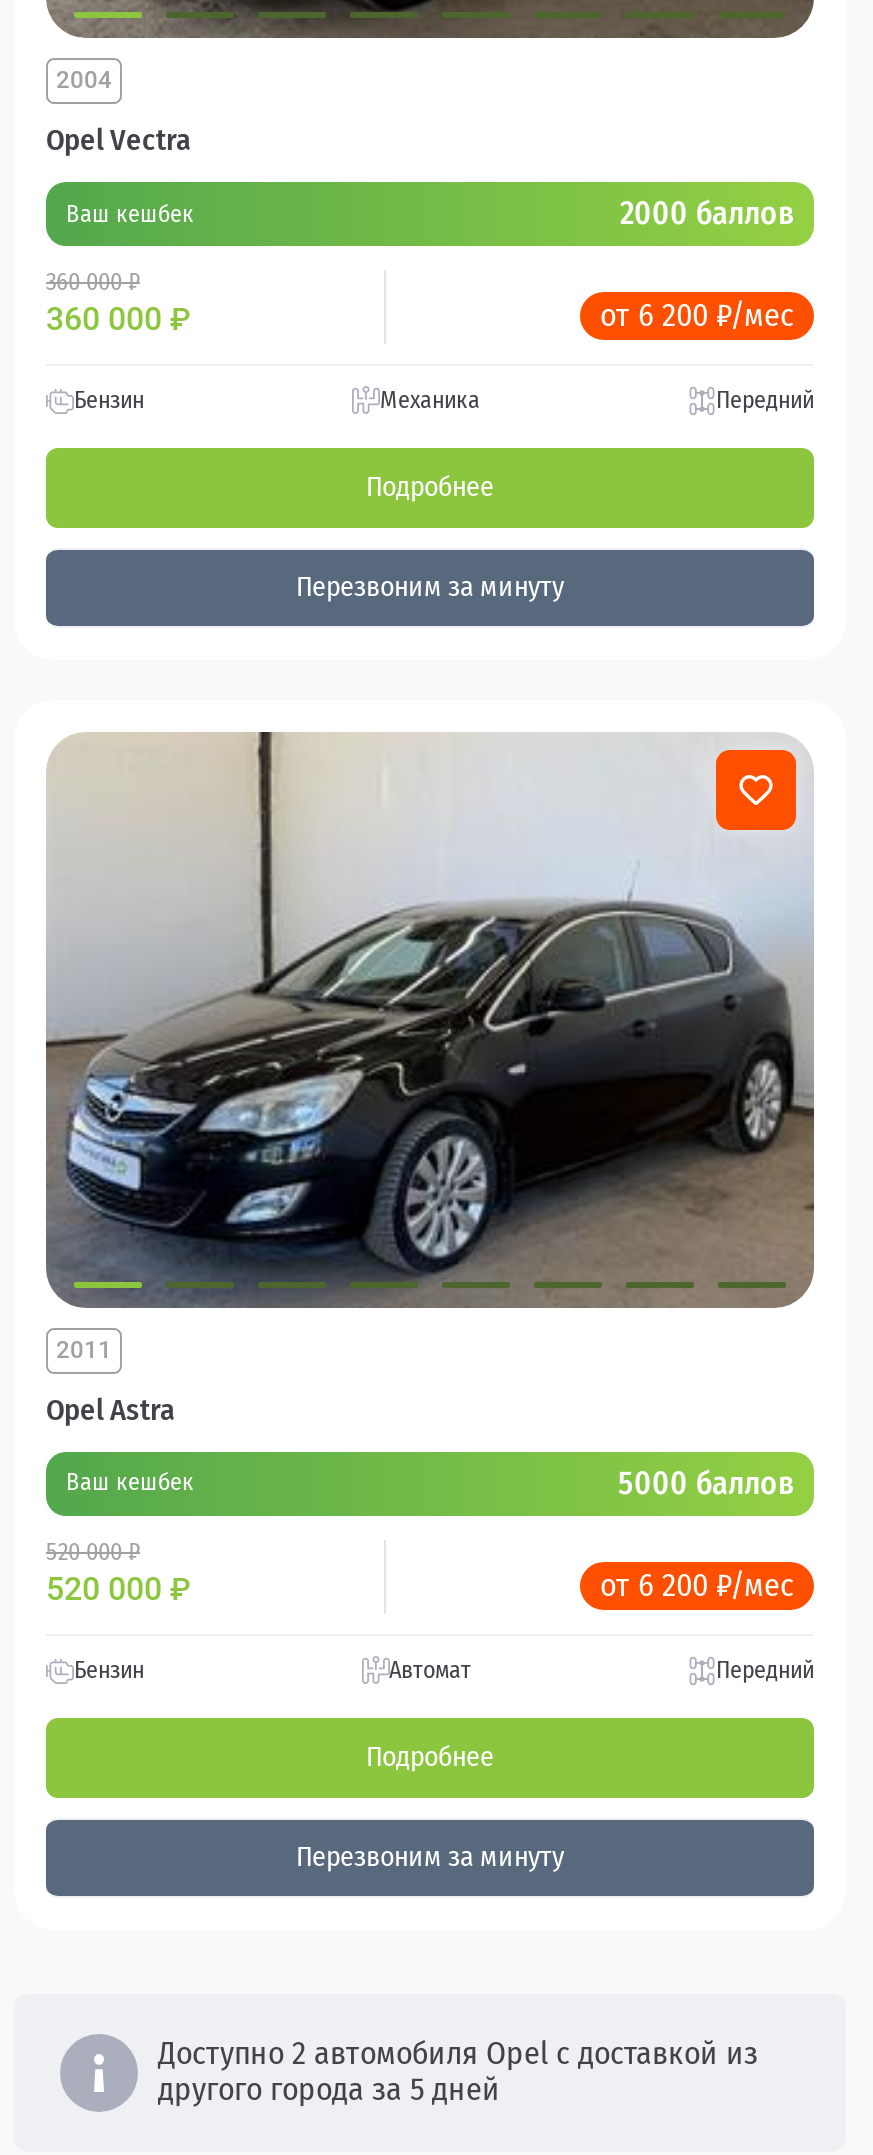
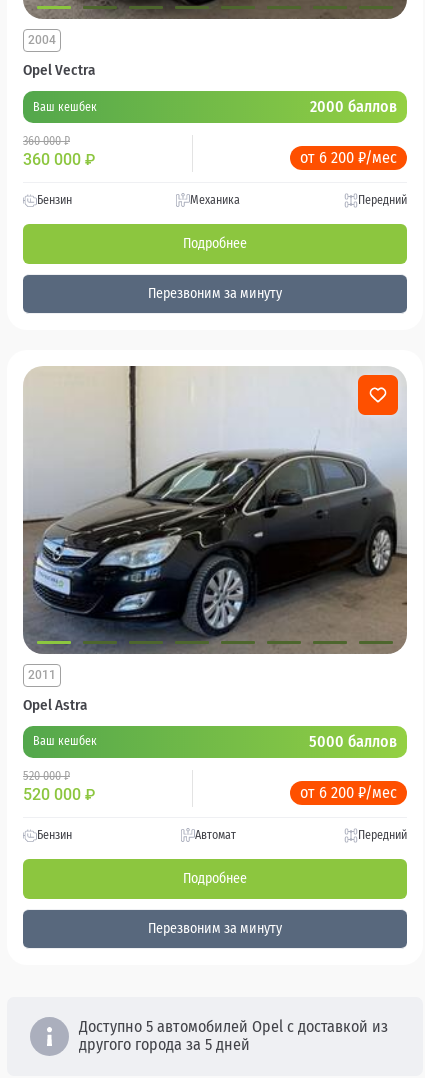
- Доступно 2 автомобиля Opel с доставкой из
+ Доступно 5 автомобилей Opel с доставкой из
